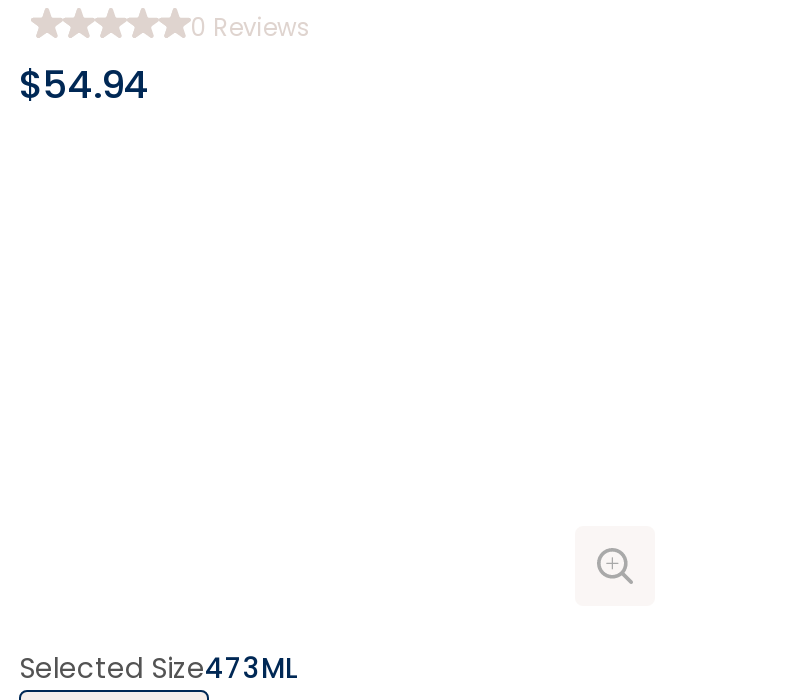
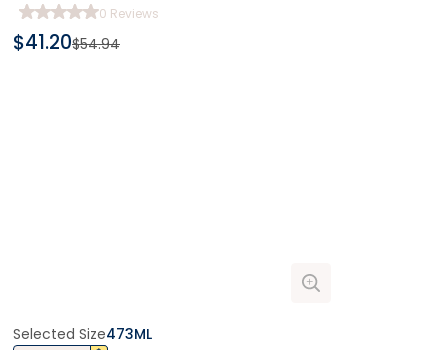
- $54.94
+ $41.20$54.94
